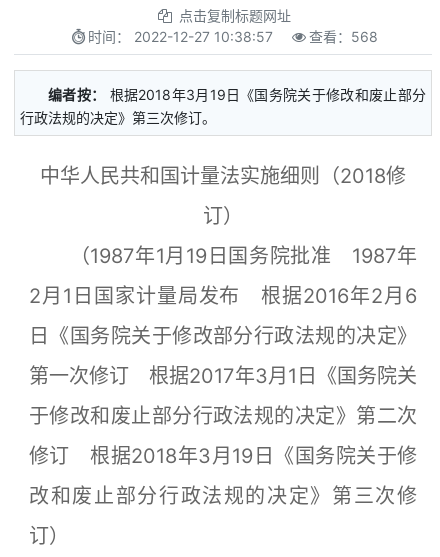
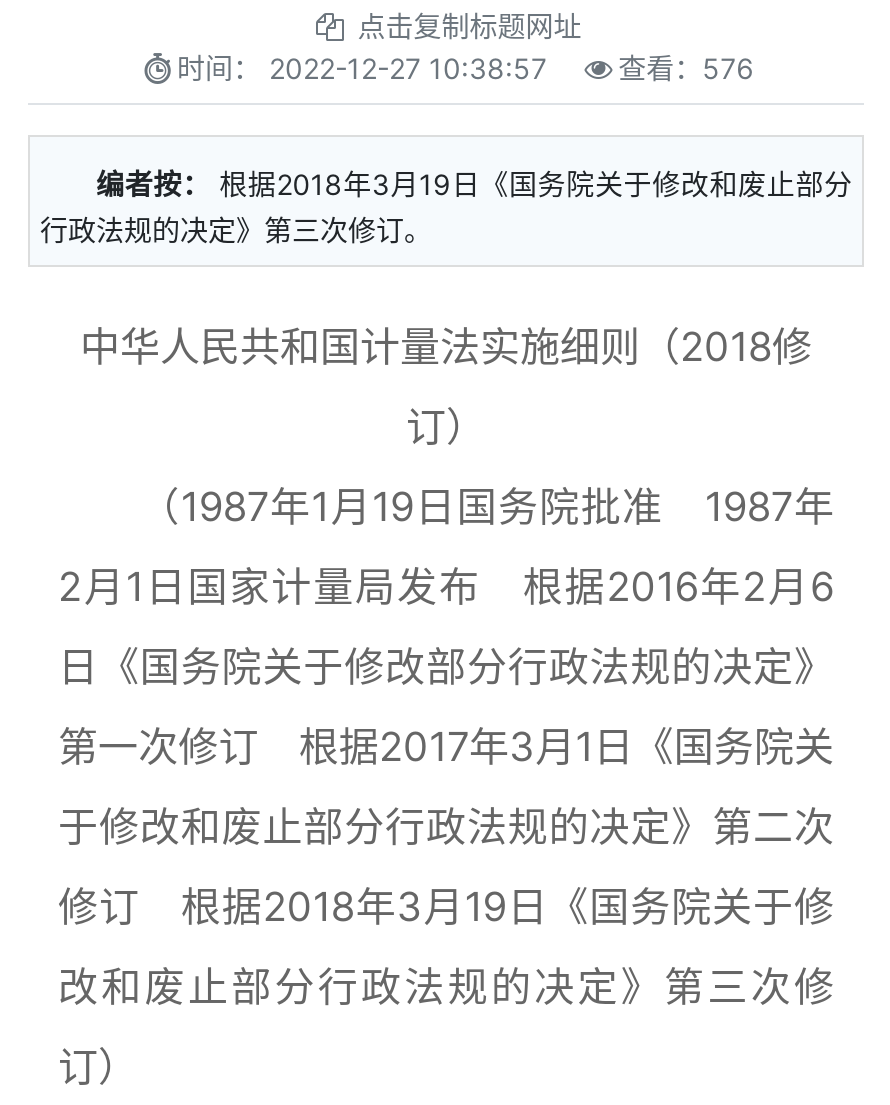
- 查看：568
+ 查看：576
